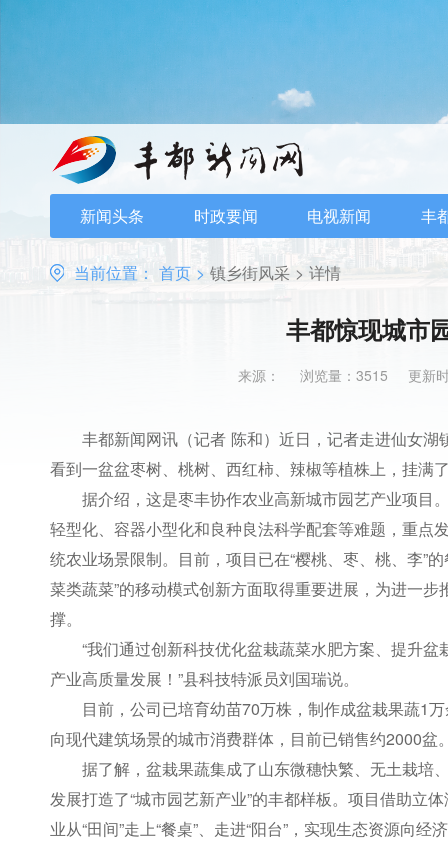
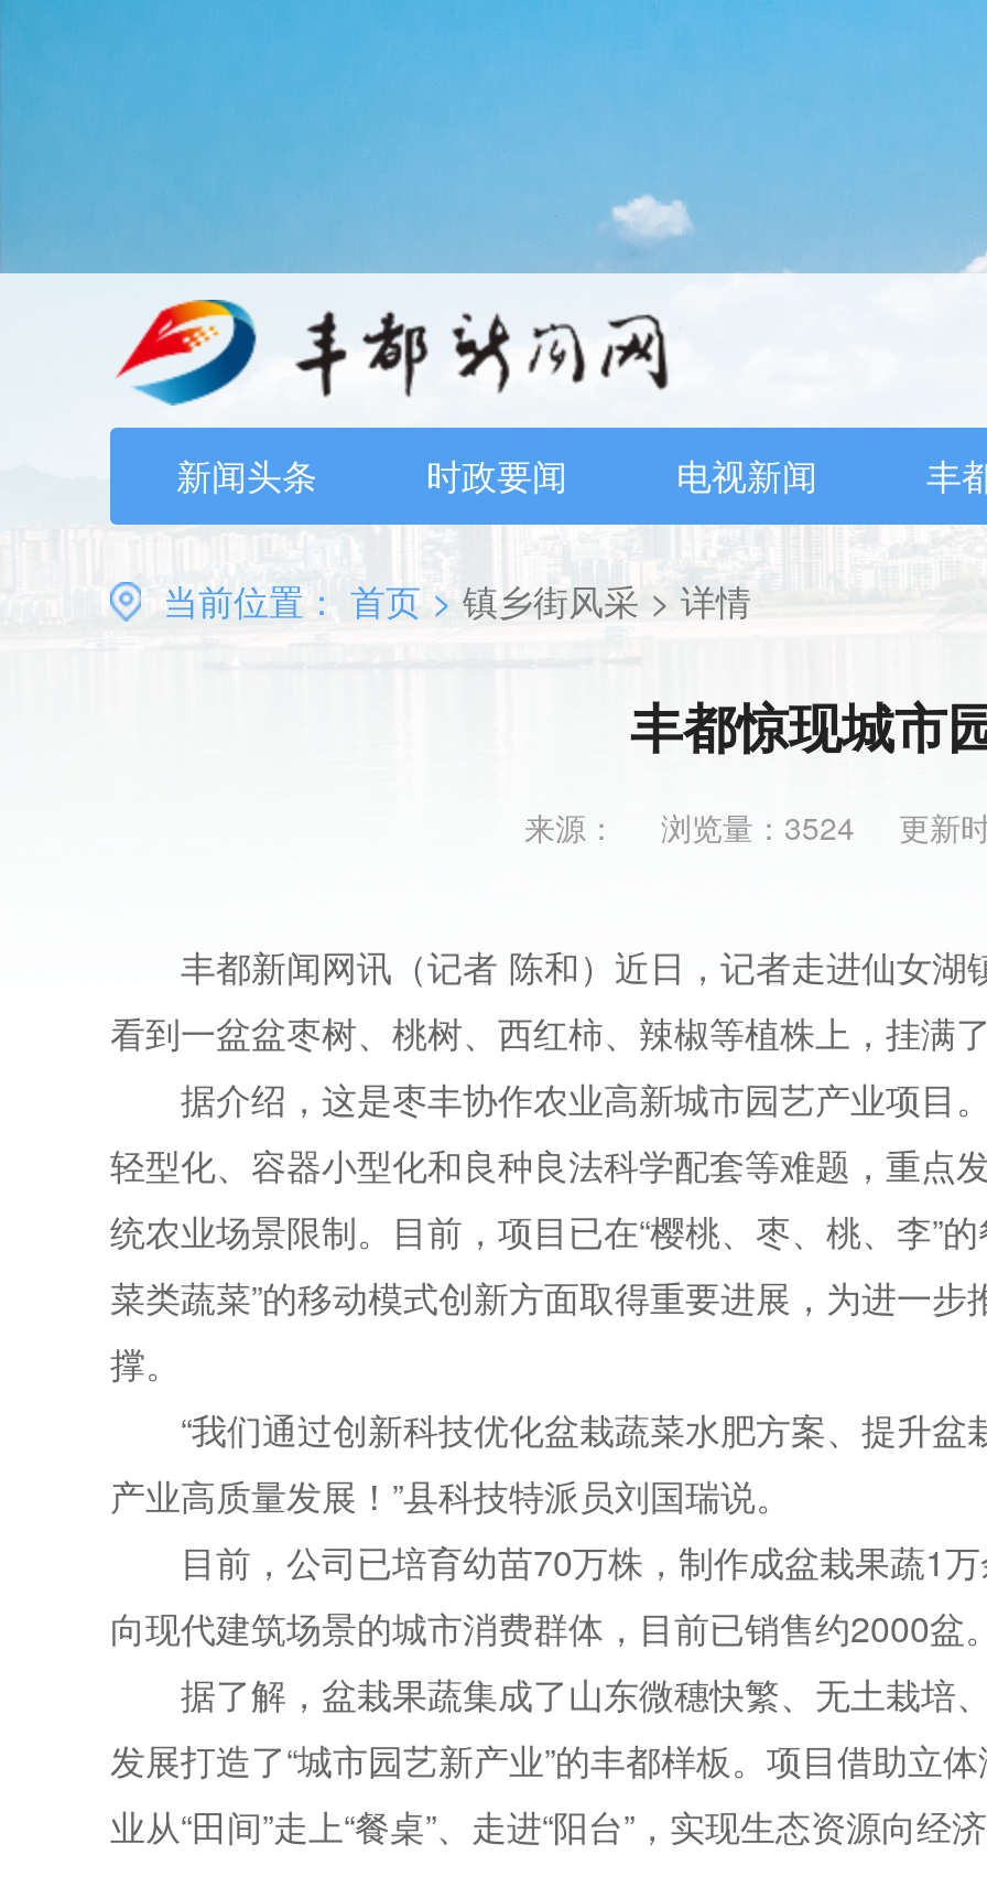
- 浏览量：3515
+ 浏览量：3524
